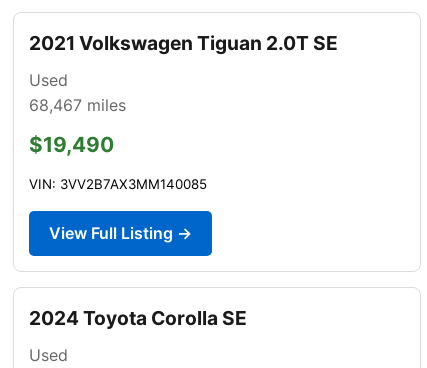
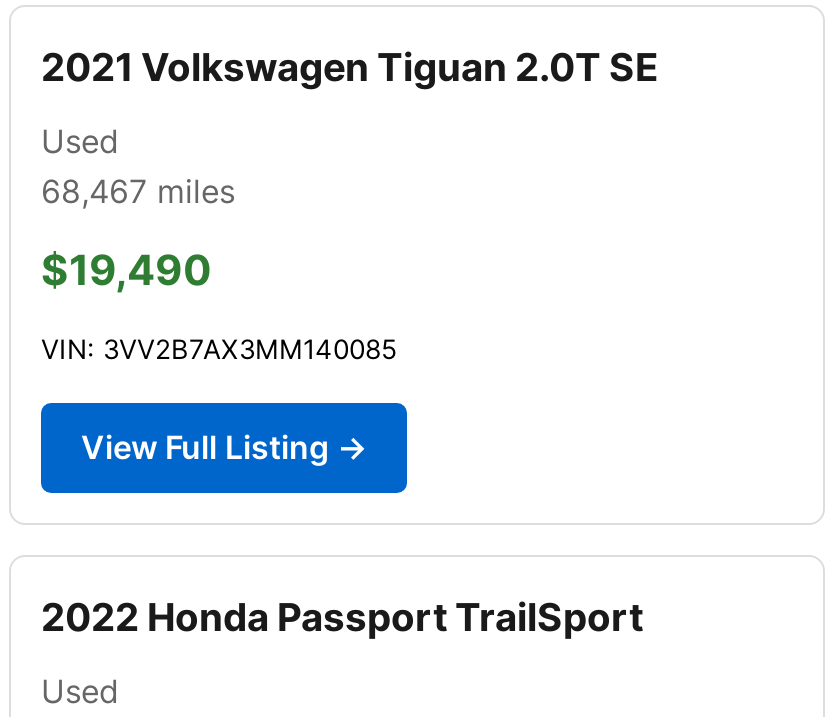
- 2024 Toyota Corolla SE
+ 2022 Honda Passport TrailSport
